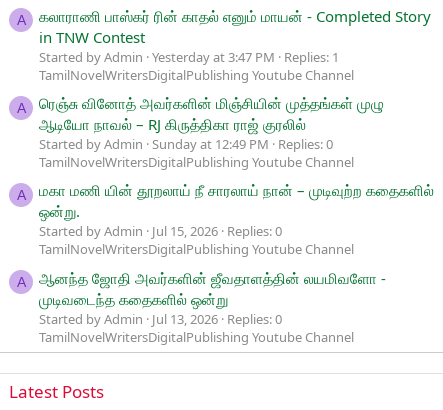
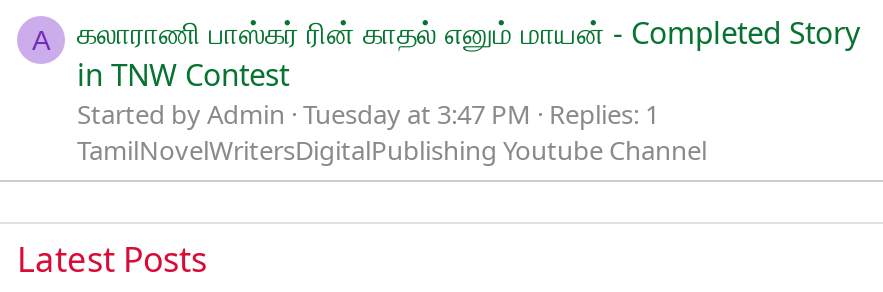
- Started by Admin Yesterday at 3:47 PM Replies: 1
- TamilNovelWritersDigitalPublishing Youtube Channel
- A
- ரெஞ்சு வினோத் அவர்களின் மிஞ்சியின் முத்தங்கள் முழு
- ஆடியோ நாவல் – RJ கிருத்திகா ராஜ் குரலில்
- Started by Admin Sunday at 12:49 PM Replies: 0
- TamilNovelWritersDigitalPublishing Youtube Channel
- A
- மகா மணி யின் தூறலாய் நீ சாரலாய் நான் – முடிவுற்ற கதைகளில்
- ஒன்று.
- Started by Admin Jul 15, 2026 Replies: 0
- TamilNovelWritersDigitalPublishing Youtube Channel
- A
- ஆனந்த ஜோதி அவர்களின் ஜீவதாளத்தின் லயமிவளோ -
- முடிவடைந்த கதைகளில் ஒன்று
- Started by Admin Jul 13, 2026 Replies: 0
+ Started by Admin Tuesday at 3:47 PM Replies: 1
